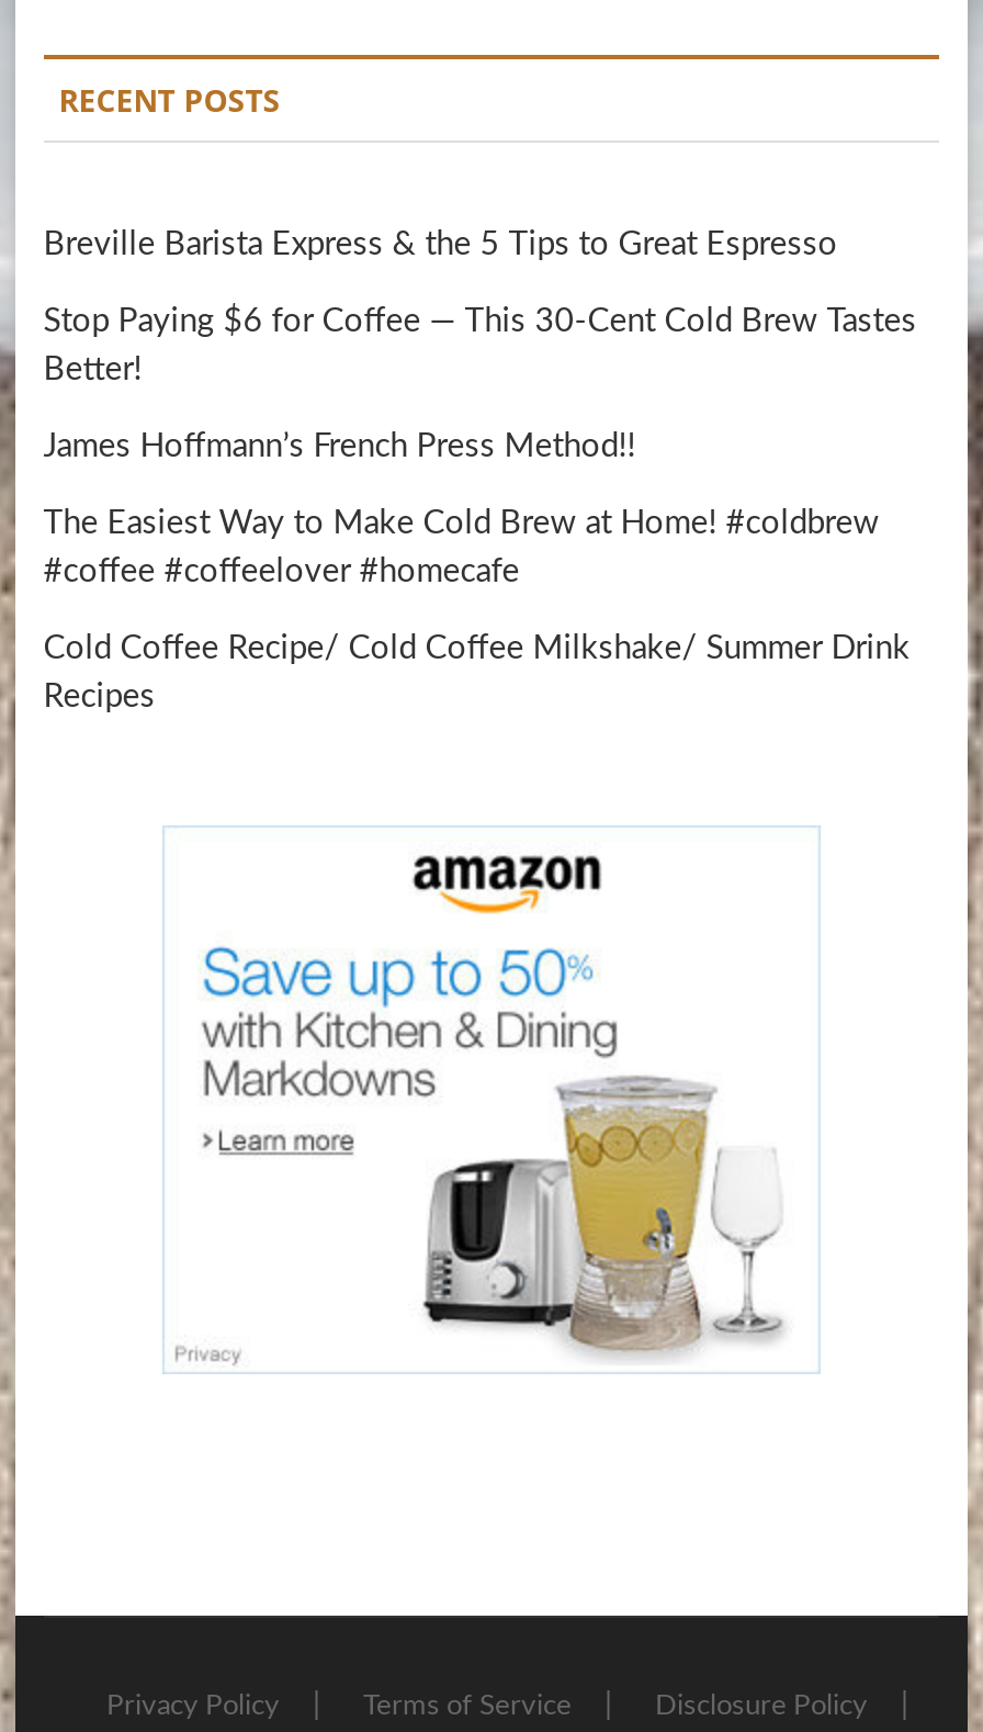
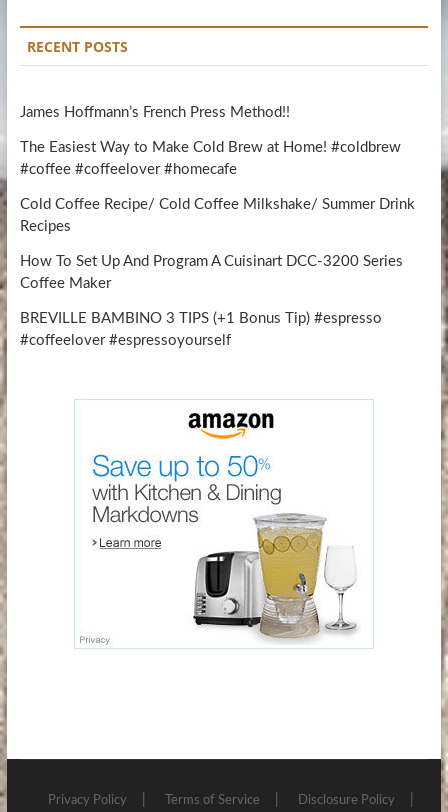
- Breville Barista Express & the 5 Tips to Great Espresso
- Stop Paying $6 for Coffee — This 30-Cent Cold Brew Tastes
- Better!

moved up: James Hoffmann’s French Press Method!! | The Easiest Way to Make Cold Brew at Home! #coldbrew | #coffee #coffeelover #homecafe | Cold Coffee Recipe/ Cold Coffee Milkshake/ Summer Drink | Recipes

+ How To Set Up And Program A Cuisinart DCC-3200 Series
+ Coffee Maker
+ BREVILLE BAMBINO 3 TIPS (+1 Bonus Tip) #espresso
+ #coffeelover #espressoyourself
